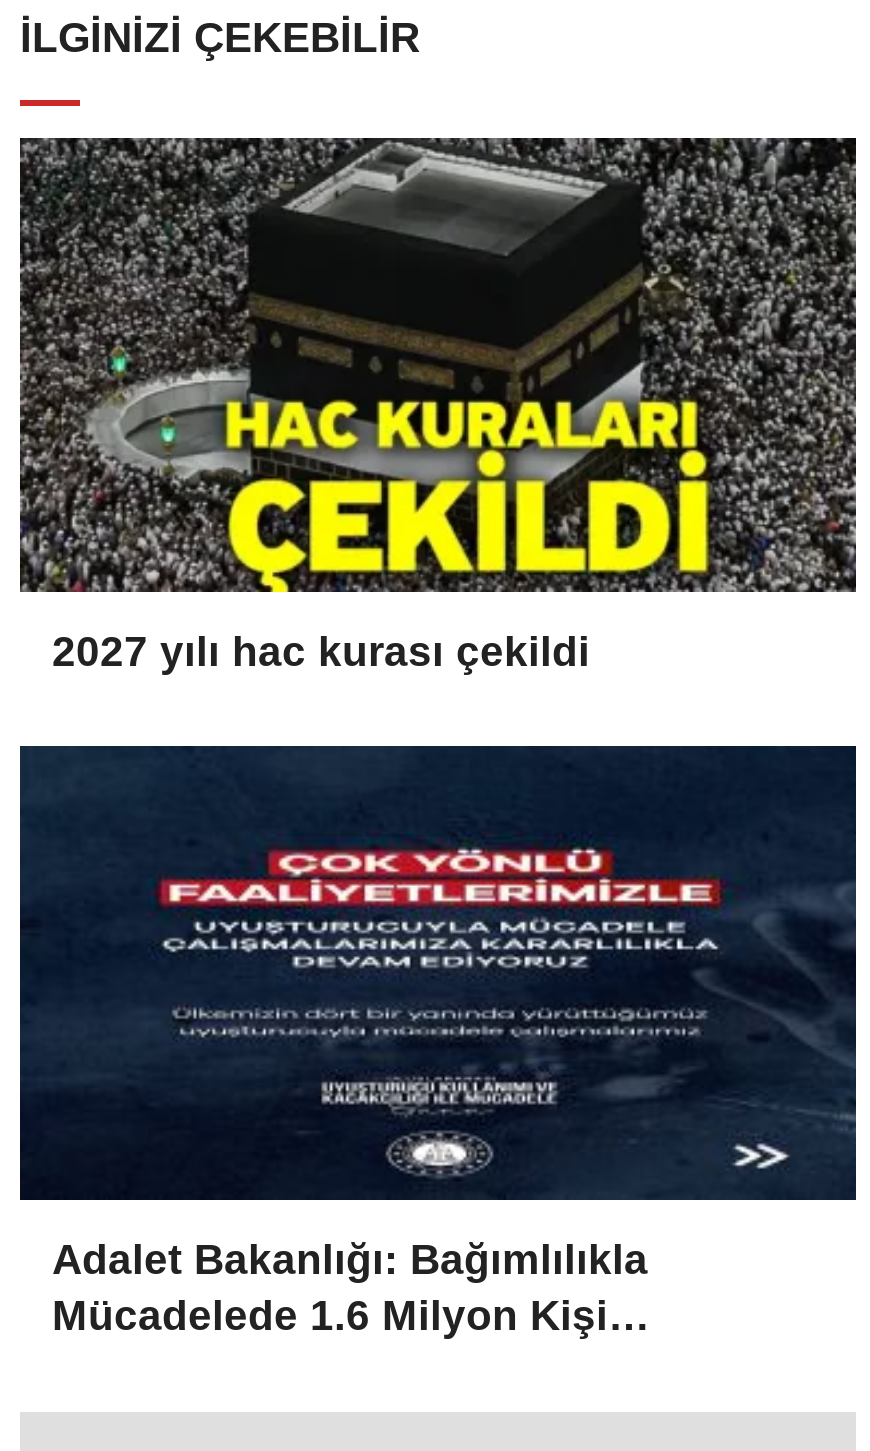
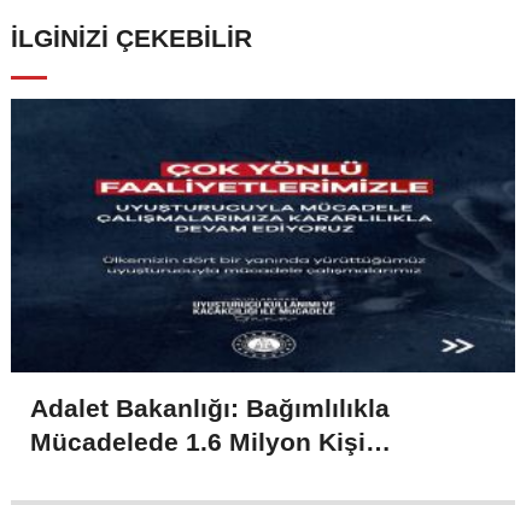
- [image]
- 2027 yılı hac kurası çekildi
